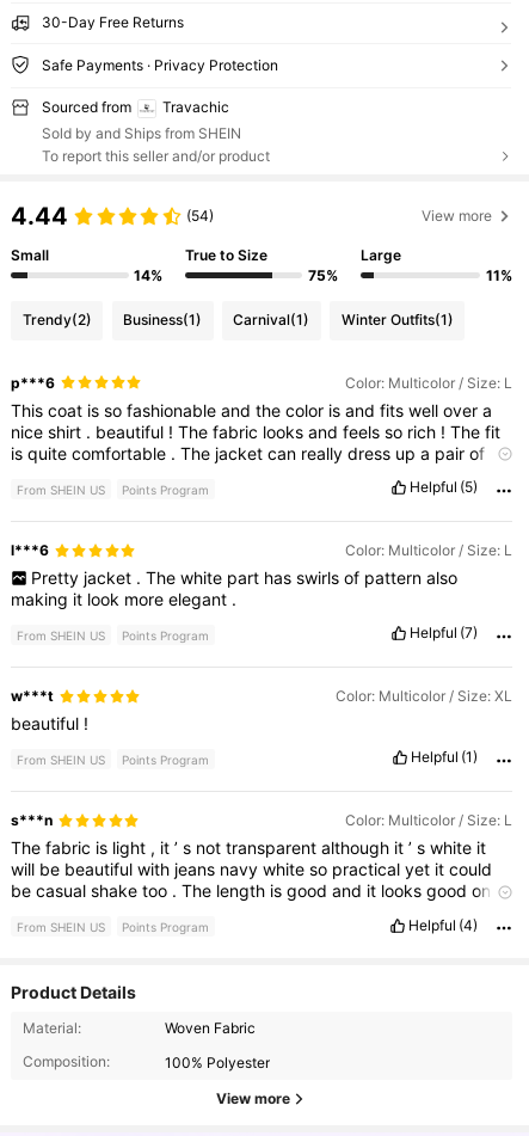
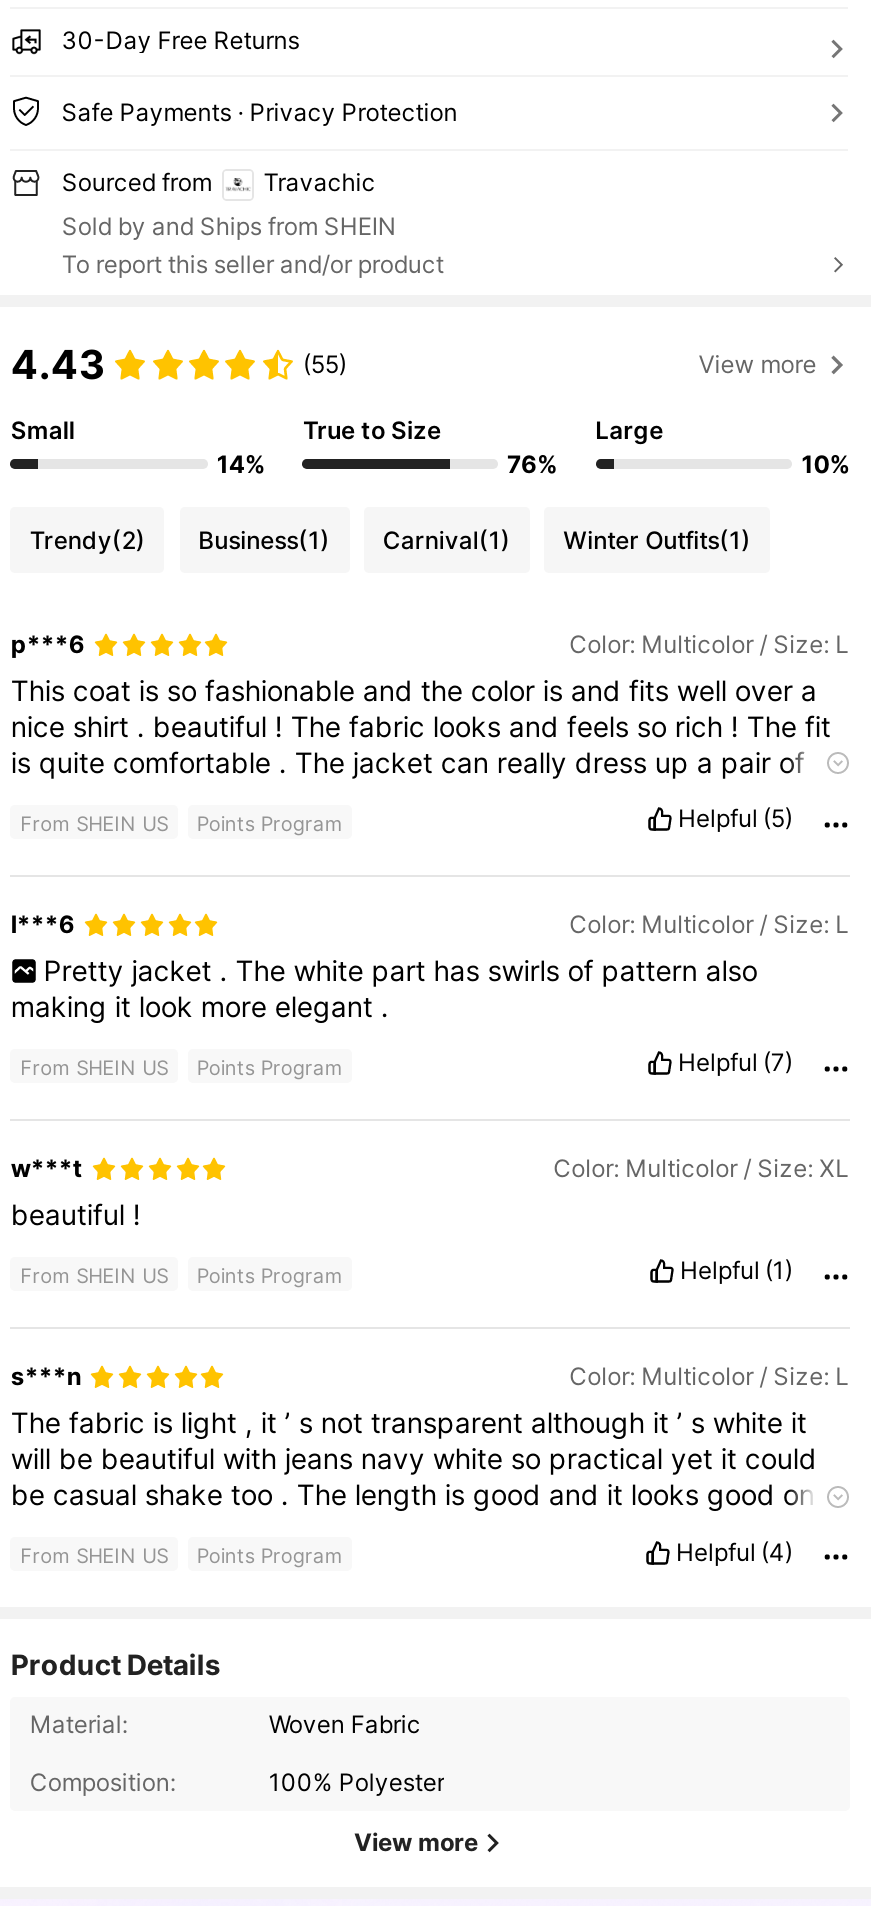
- 4.44
+ 4.43

- (54)
+ (55)

- 75%
+ 76%

- 11%
+ 10%
